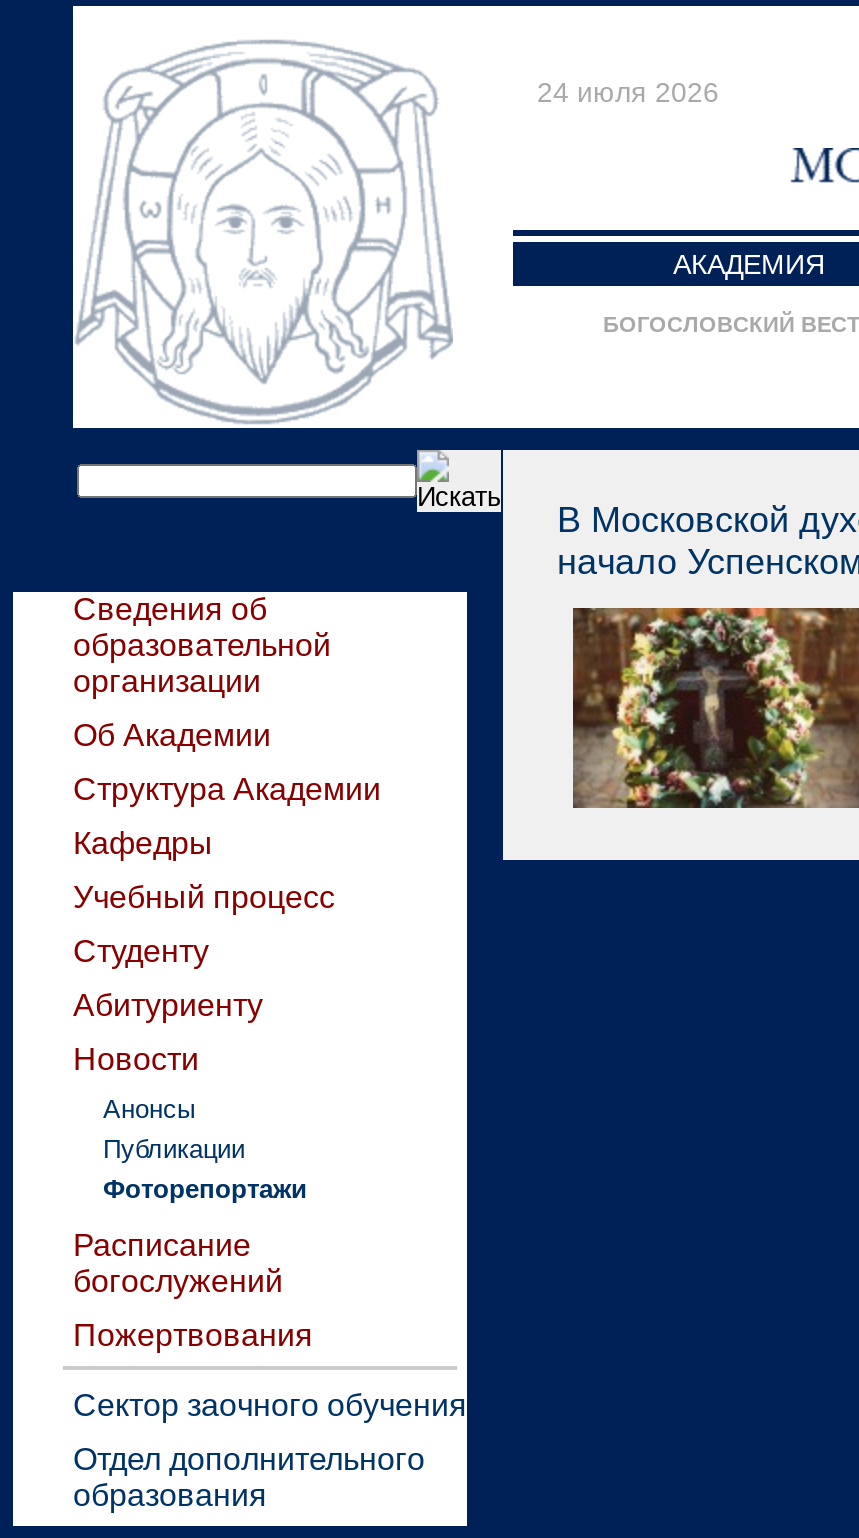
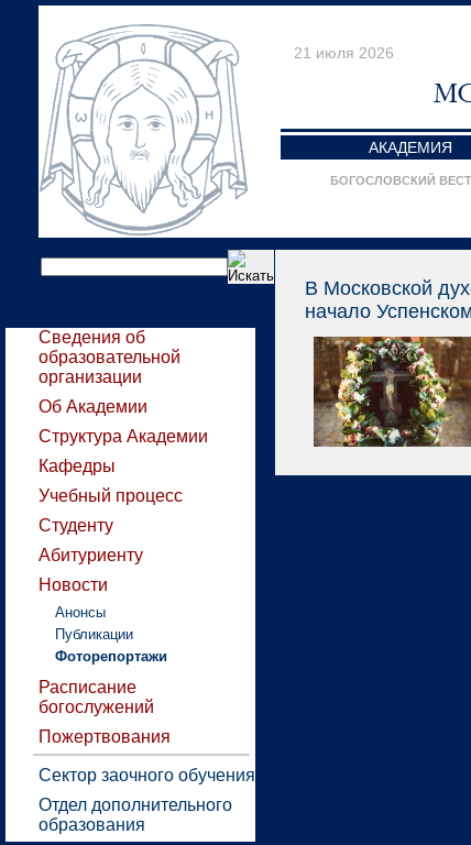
- 24 июля 2026
+ 21 июля 2026
